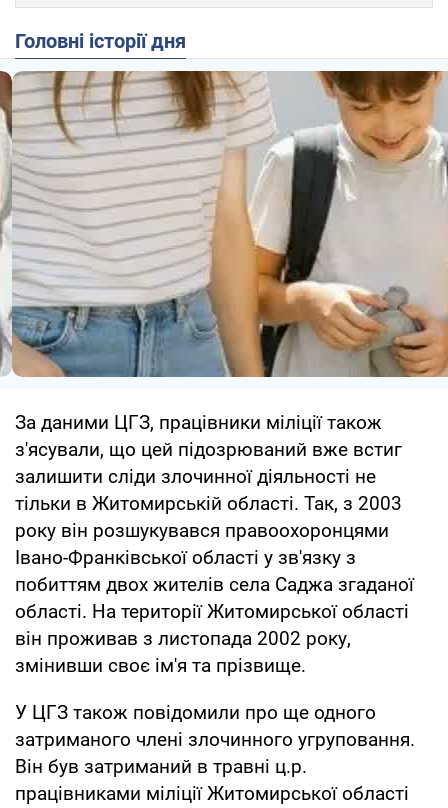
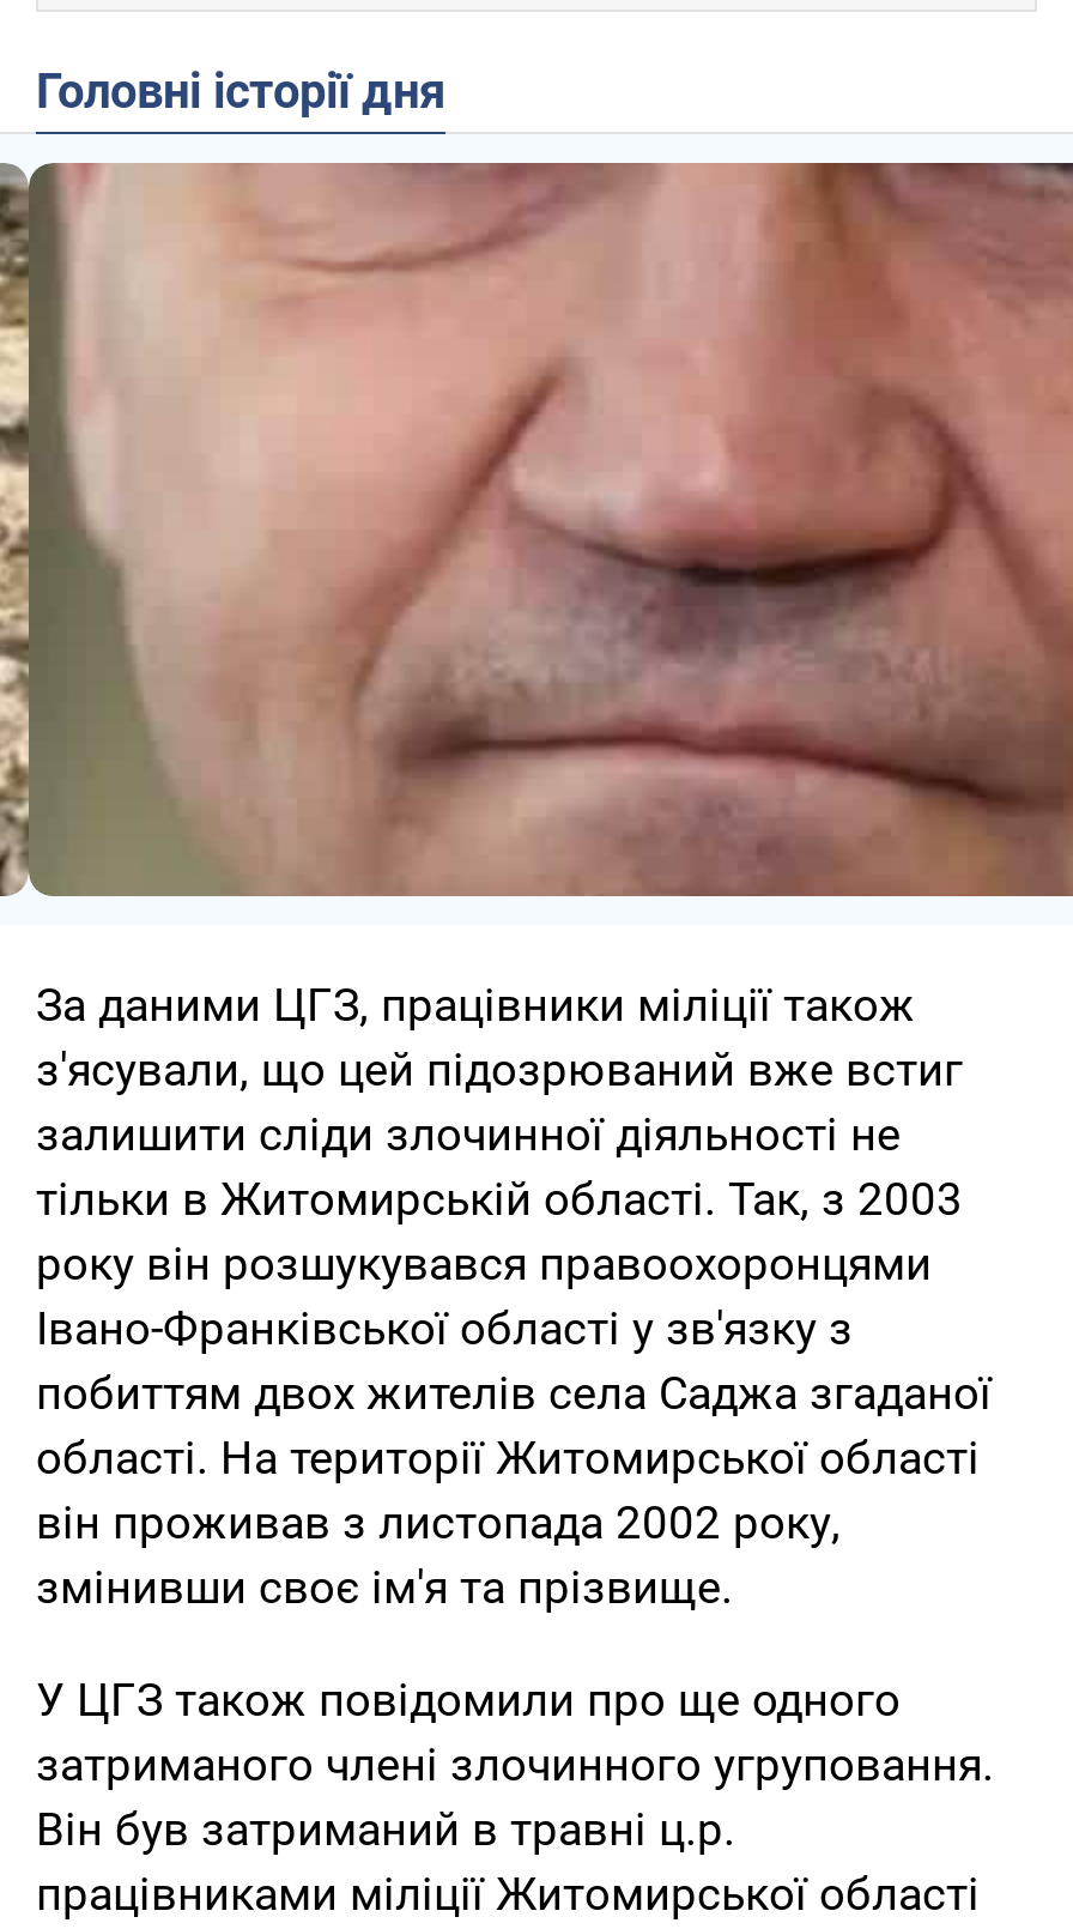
- [image]
+ [image]
